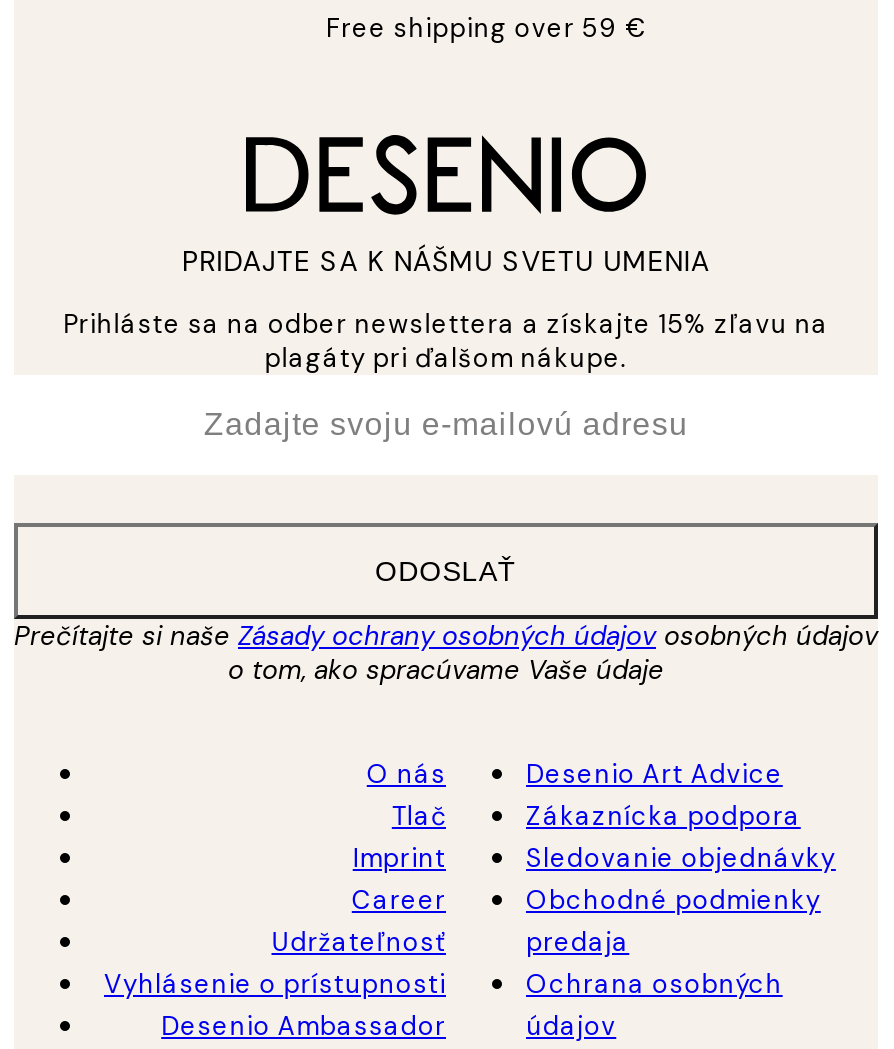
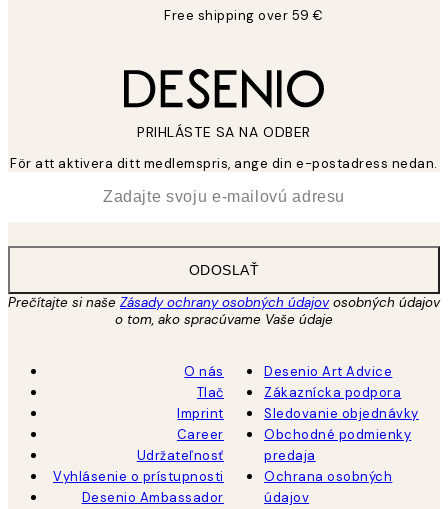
- PRIDAJTE SA K NÁŠMU SVETU UMENIA
+ PRIHLÁSTE SA NA ODBER

- Prihláste sa na odber newslettera a získajte 15% zľavu na
- plagáty pri ďalšom nákupe.
+ För att aktivera ditt medlemspris, ange din e-postadress nedan.
